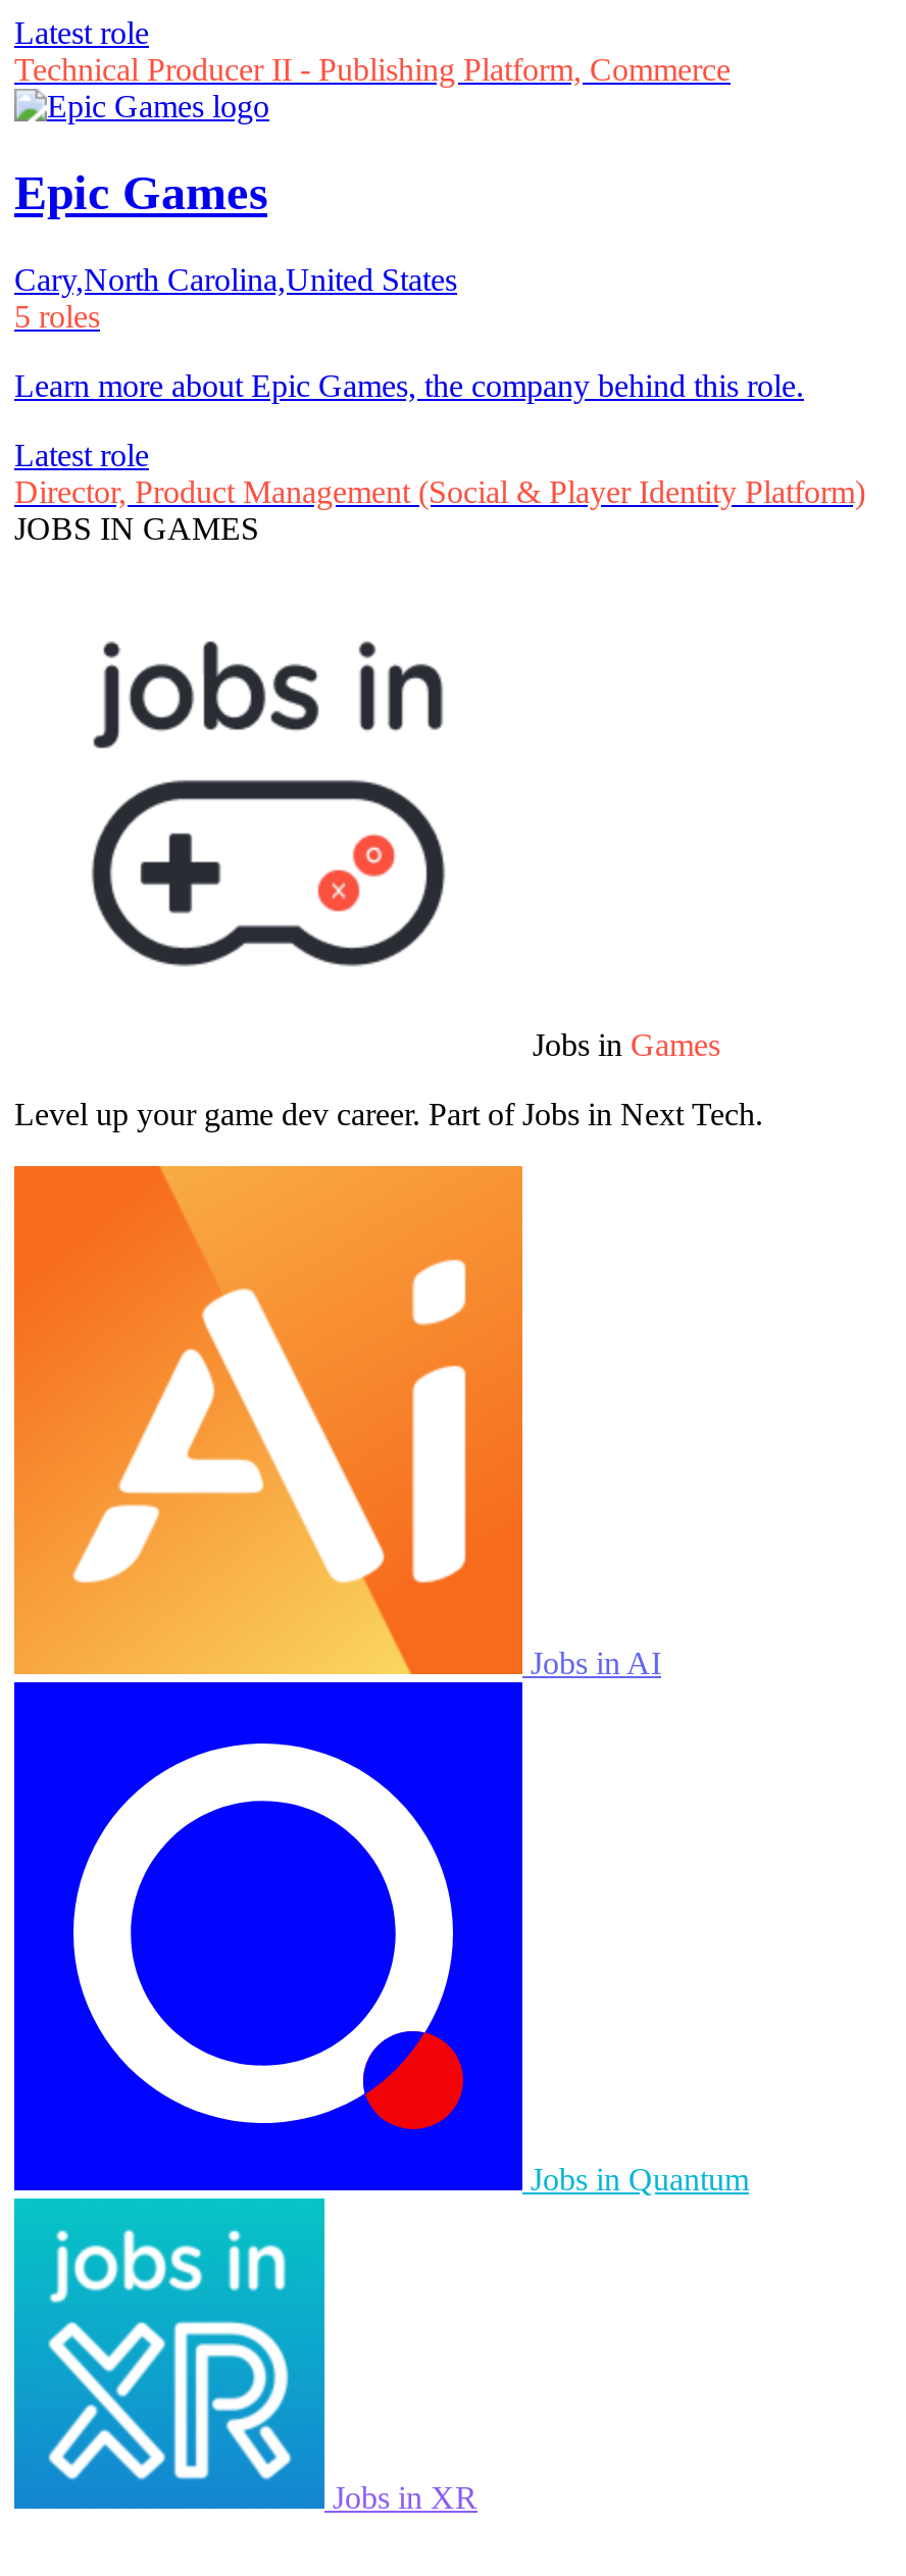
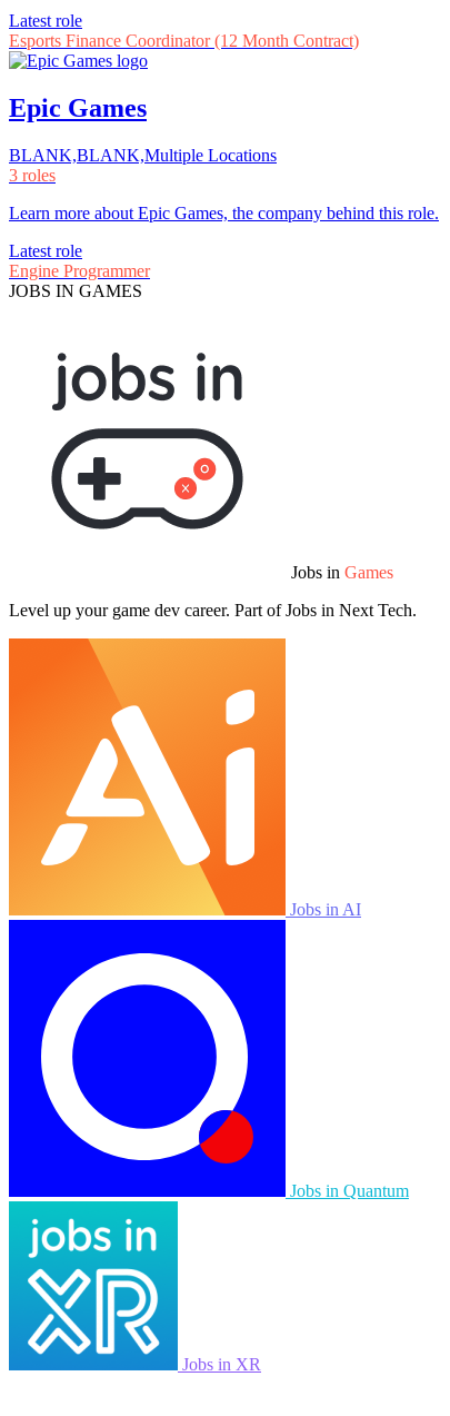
- Technical Producer II - Publishing Platform, Commerce
+ Esports Finance Coordinator (12 Month Contract)

- Cary,North Carolina,United States
- 5 roles
+ BLANK,BLANK,Multiple Locations
+ 3 roles

- Director, Product Management (Social & Player Identity Platform)
+ Engine Programmer
